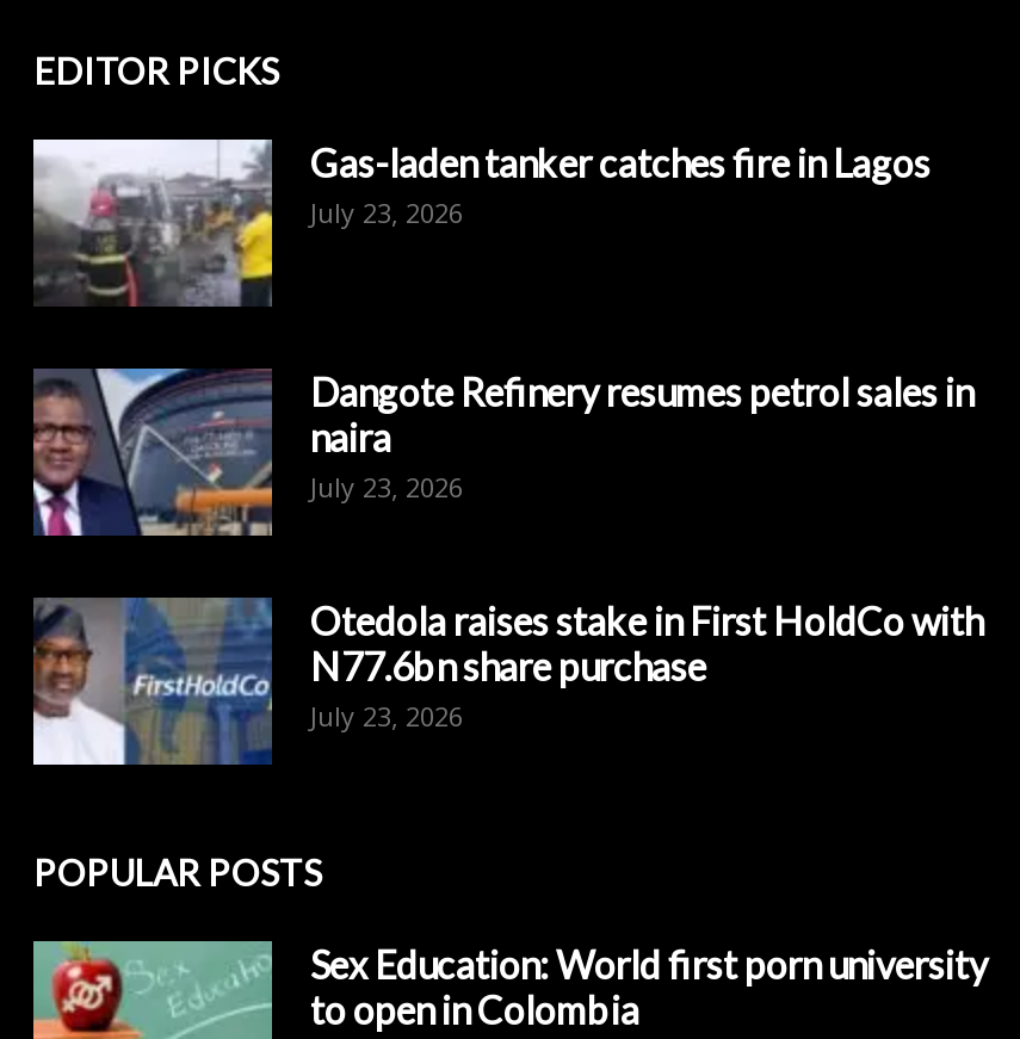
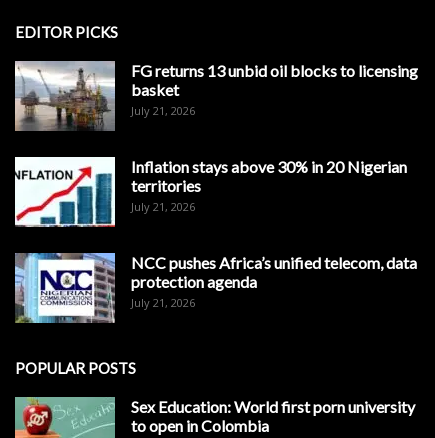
- [image]
- Gas-laden tanker catches fire in Lagos
- July 23, 2026
+ [image]
+ FG returns 13 unbid oil blocks to licensing
+ basket
+ July 21, 2026

- [image]
- Dangote Refinery resumes petrol sales in
- naira
- July 23, 2026
+ [image]
+ Inflation stays above 30% in 20 Nigerian
+ territories
+ July 21, 2026

- [image]
- Otedola raises stake in First HoldCo with
- N77.6bn share purchase
- July 23, 2026
+ [image]
+ NCC pushes Africa’s unified telecom, data
+ protection agenda
+ July 21, 2026
